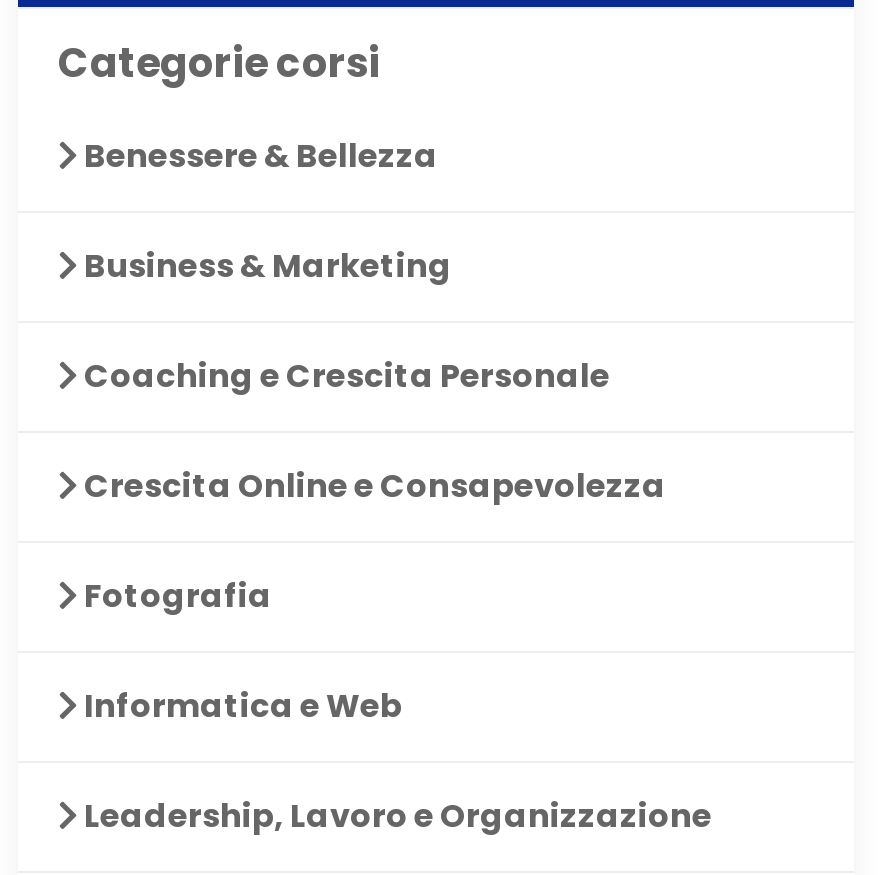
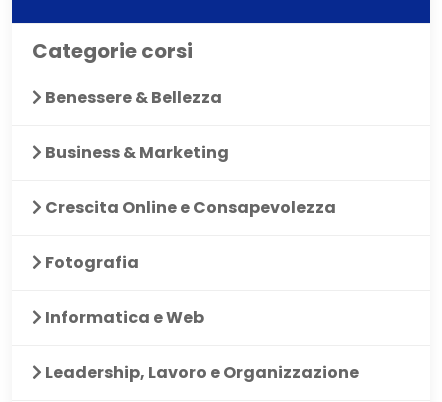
- Coaching e Crescita Personale
